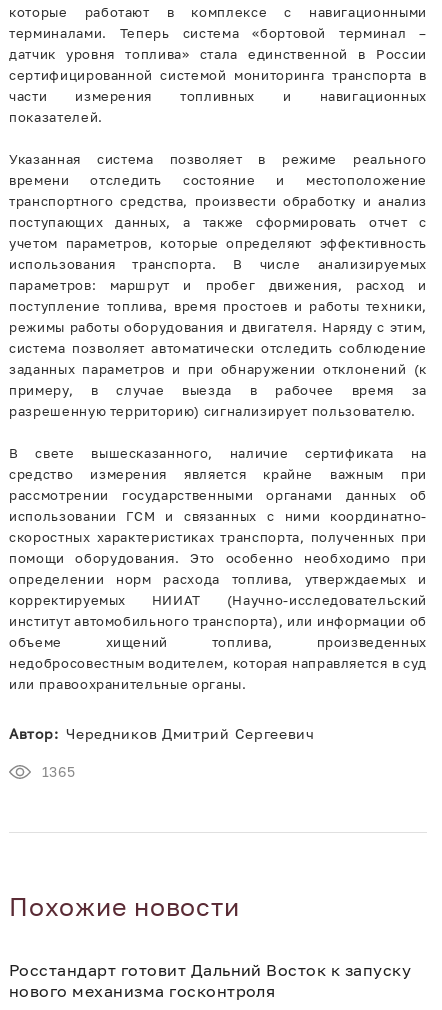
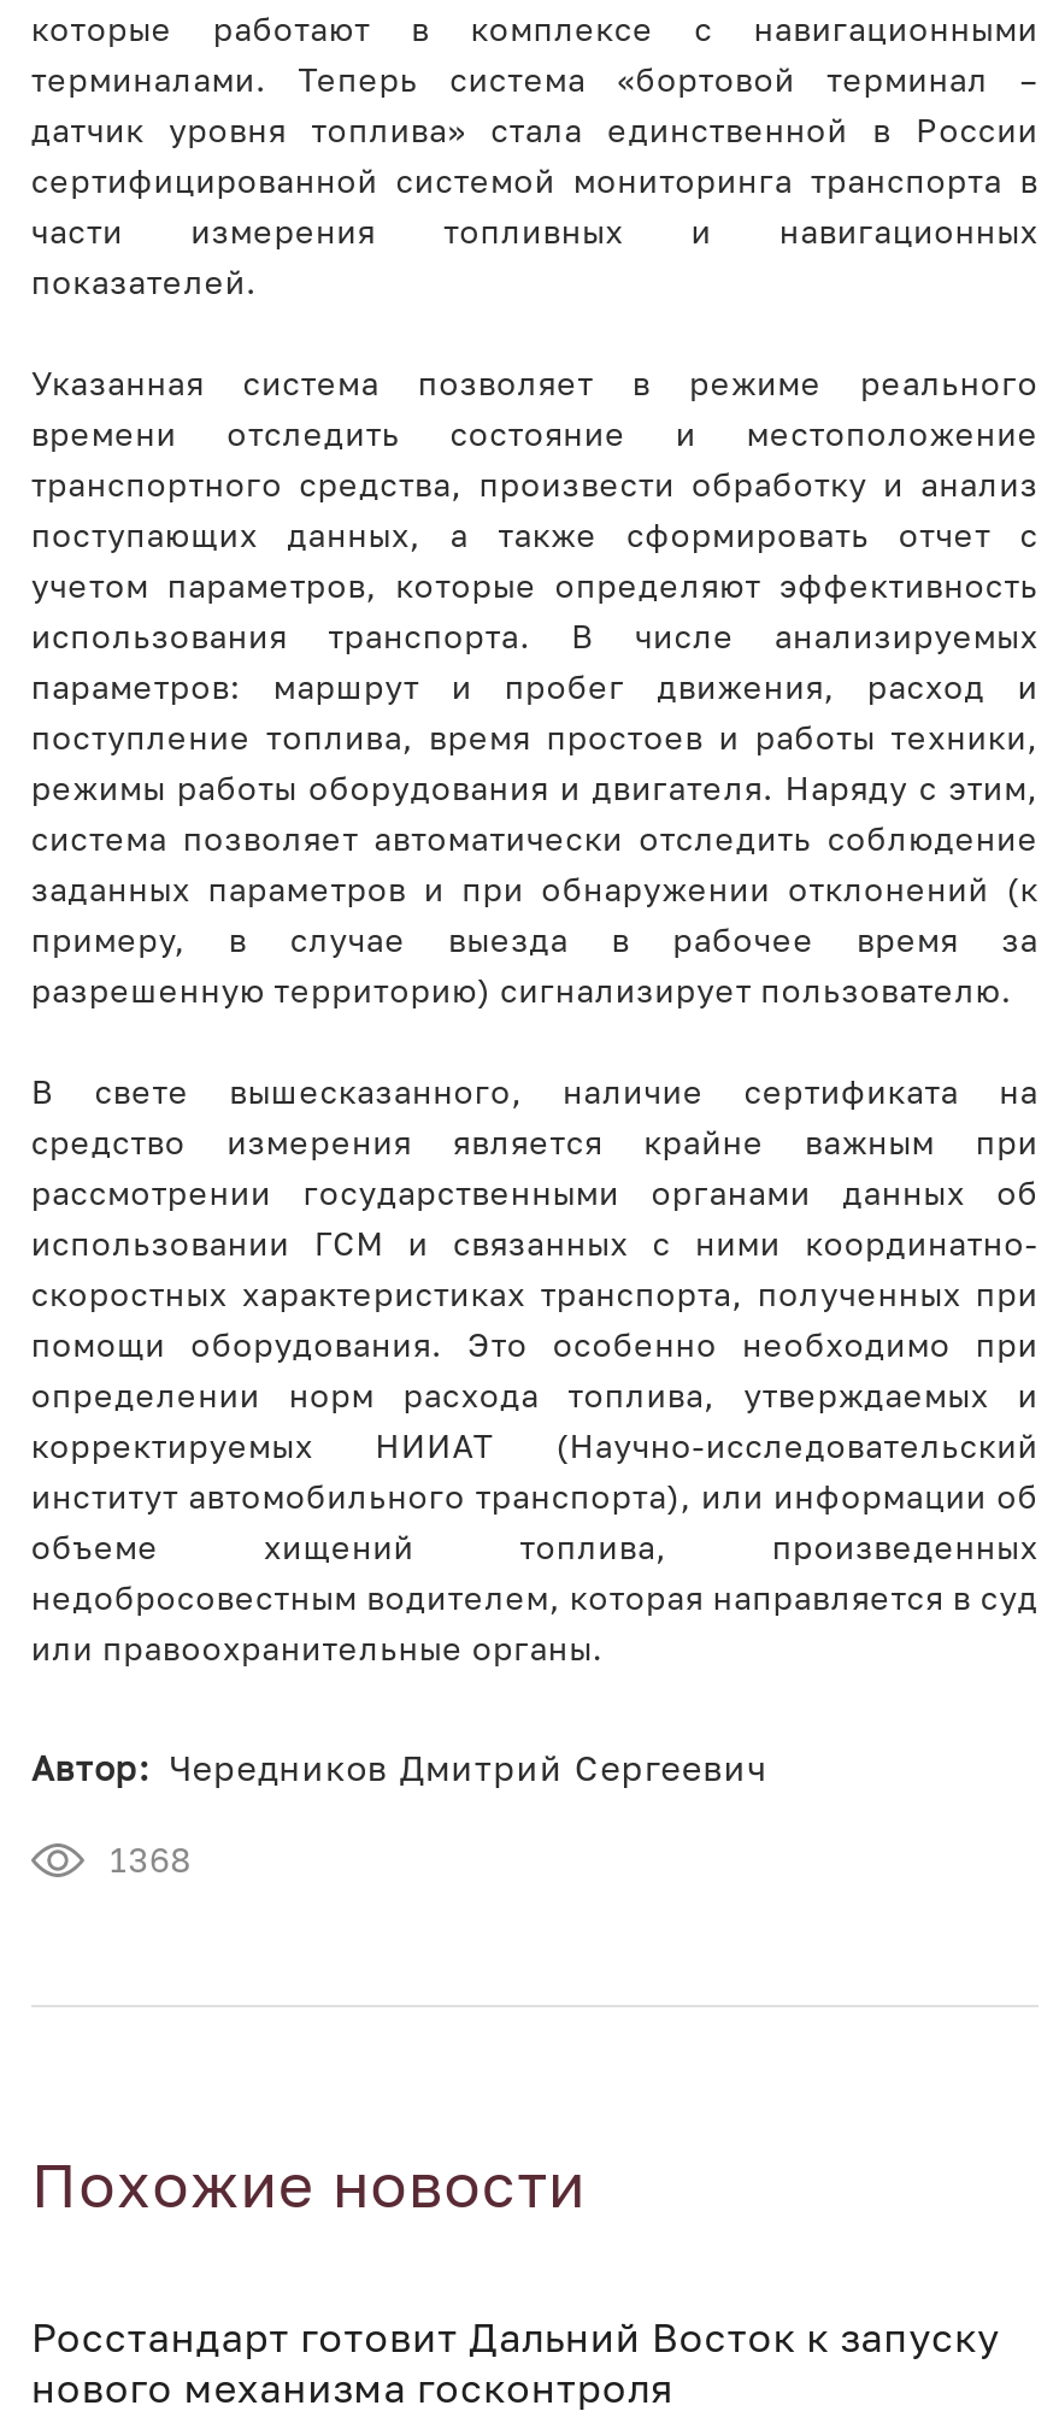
- 1365
+ 1368
